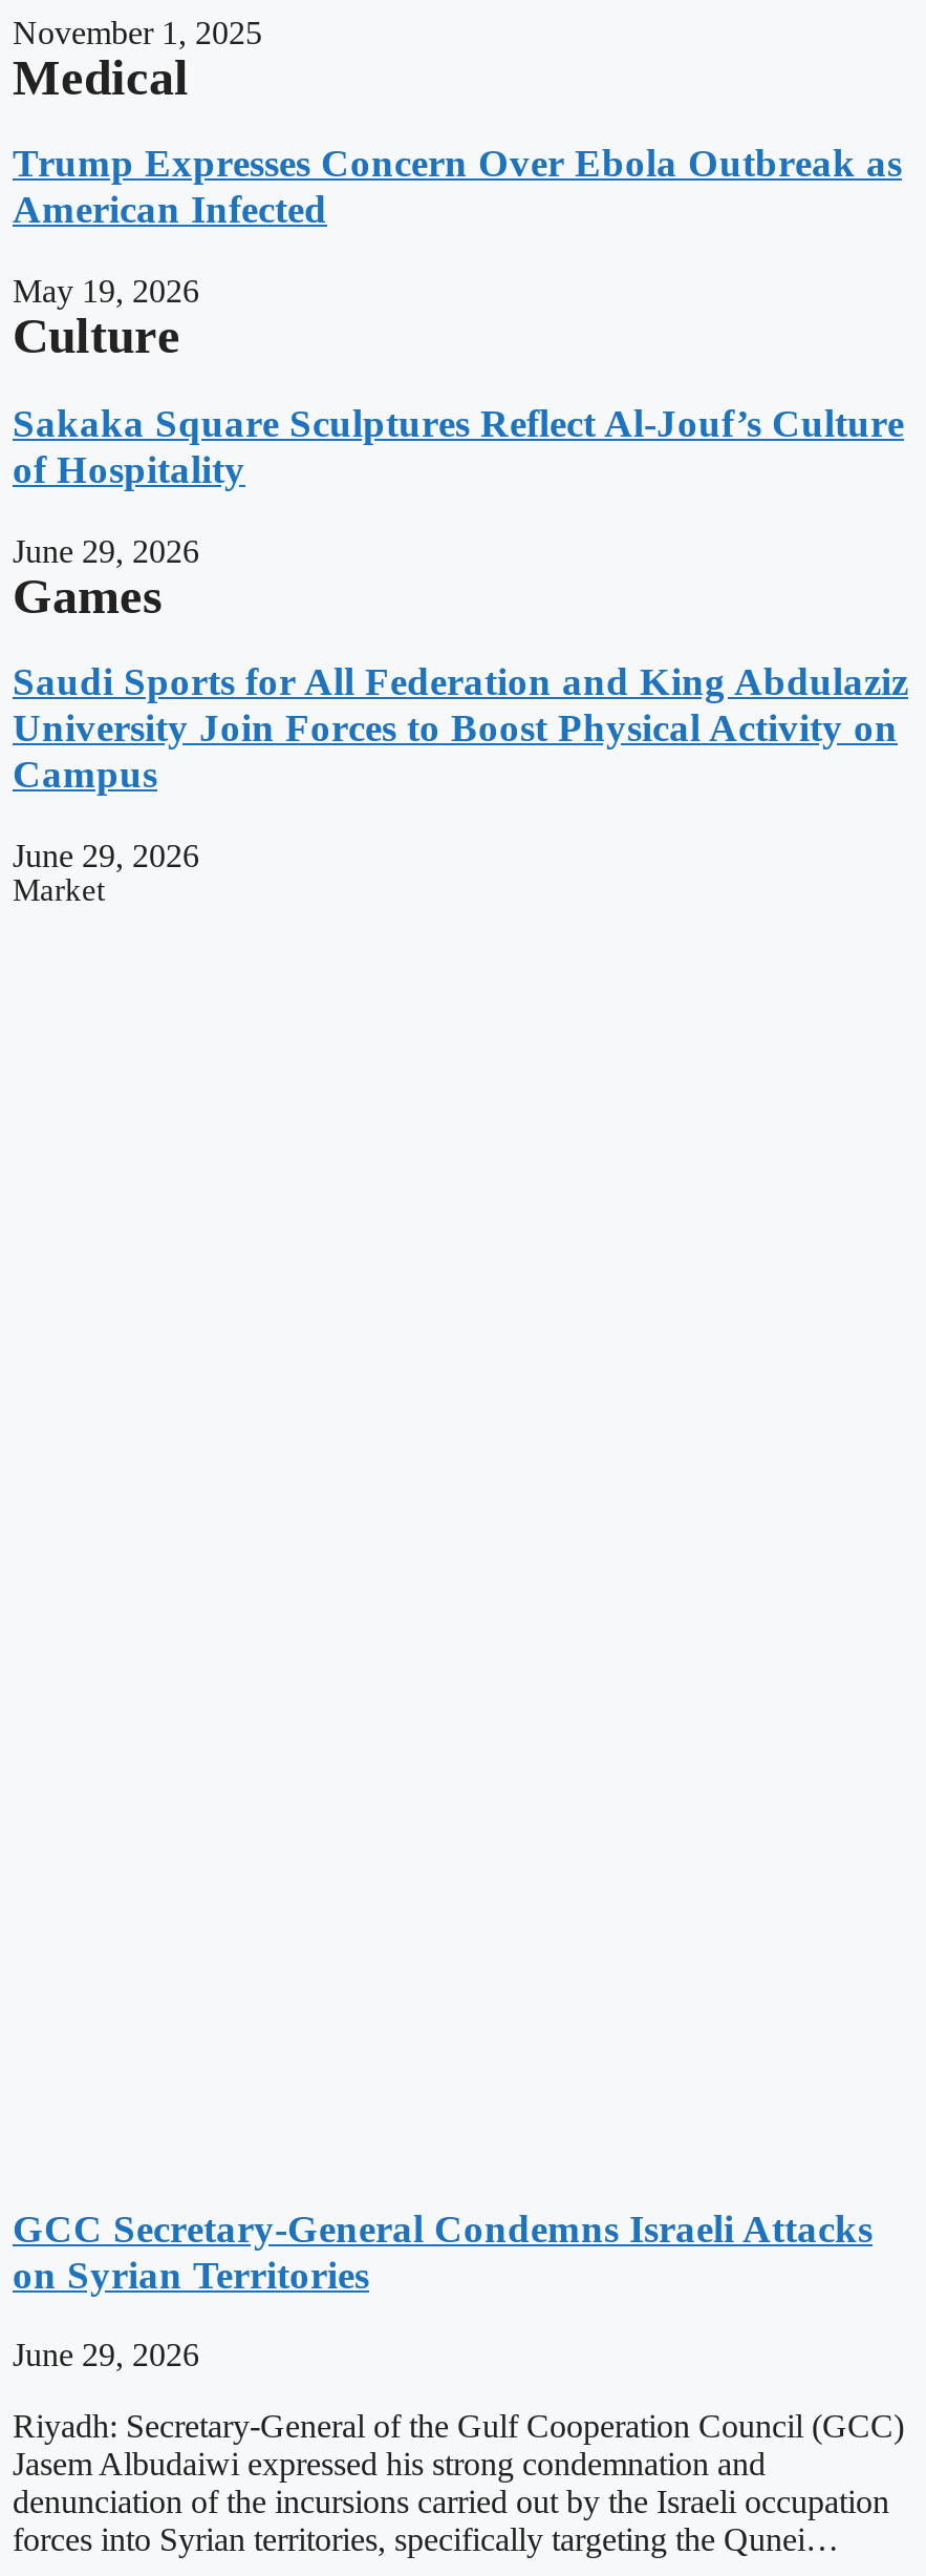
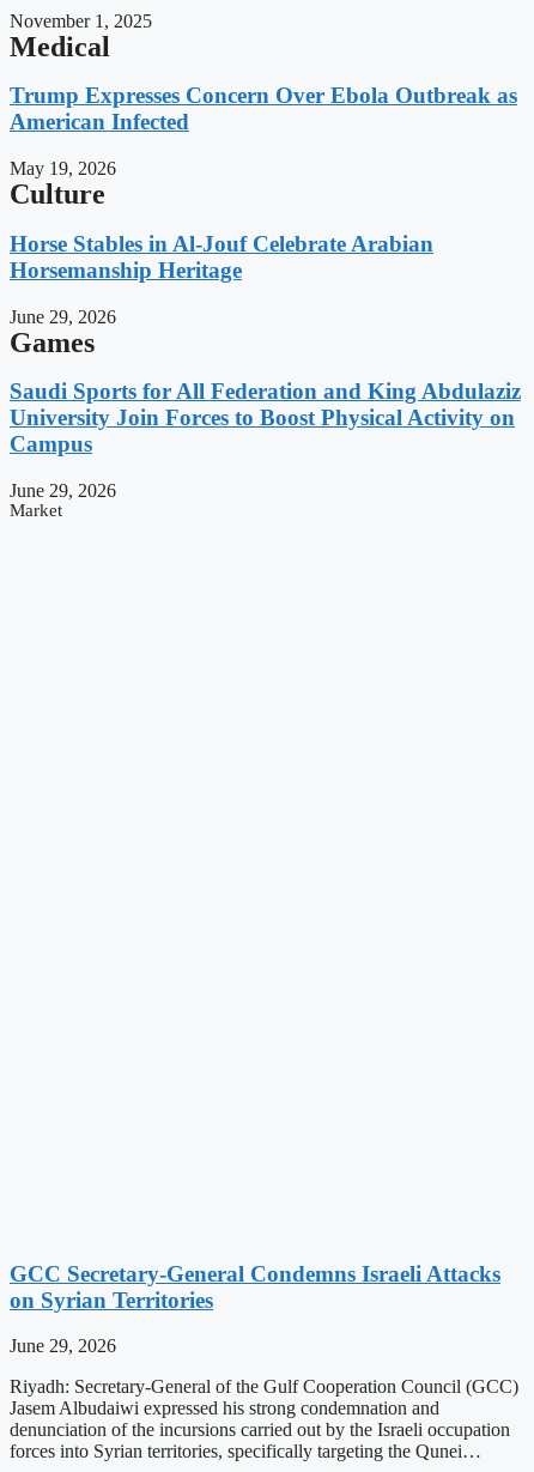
- Sakaka Square Sculptures Reflect Al-Jouf’s Culture
- of Hospitality
+ Horse Stables in Al-Jouf Celebrate Arabian
+ Horsemanship Heritage
